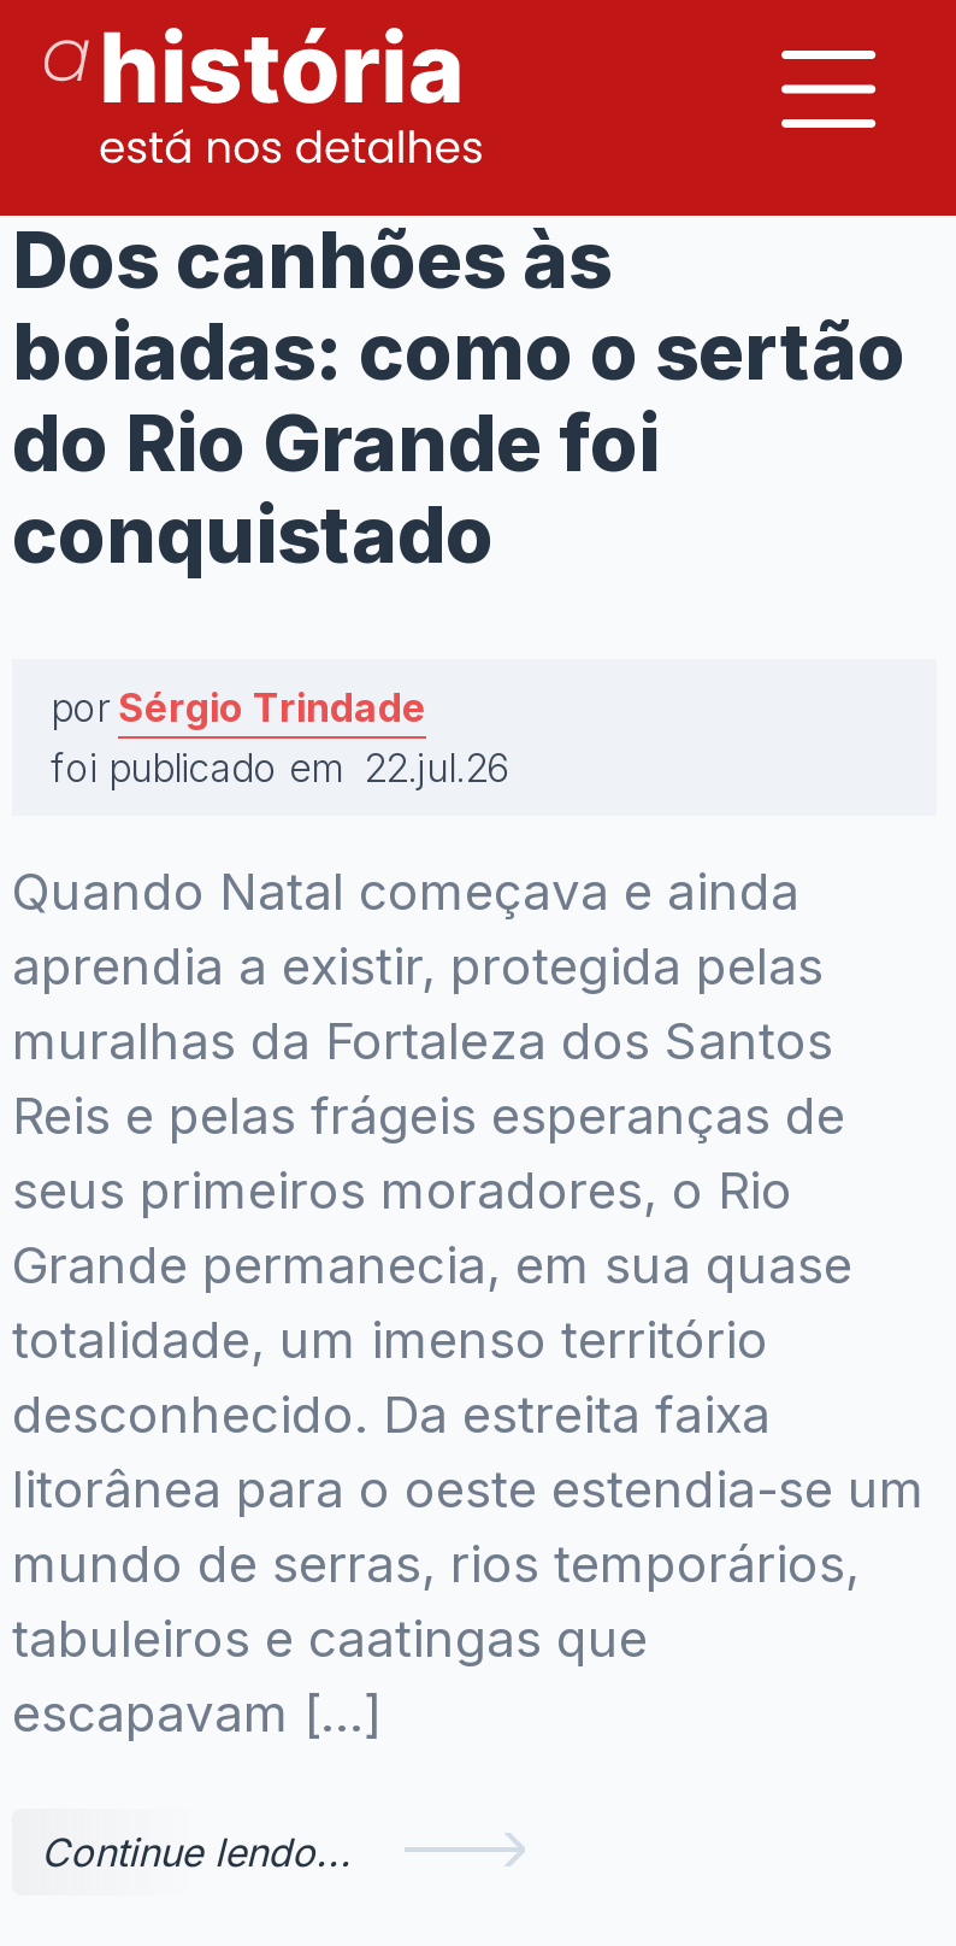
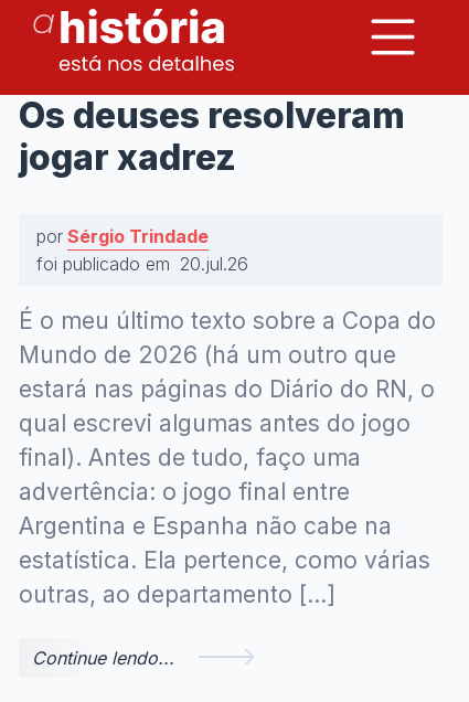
- Dos canhões às
- boiadas: como o sertão
- do Rio Grande foi
- conquistado
+ Os deuses resolveram
+ jogar xadrez

- foi publicado em 22.jul.26
+ foi publicado em 20.jul.26

- Quando Natal começava e ainda
- aprendia a existir, protegida pelas
- muralhas da Fortaleza dos Santos
- Reis e pelas frágeis esperanças de
- seus primeiros moradores, o Rio
- Grande permanecia, em sua quase
- totalidade, um imenso território
- desconhecido. Da estreita faixa
- litorânea para o oeste estendia-se um
- mundo de serras, rios temporários,
- tabuleiros e caatingas que
- escapavam […]
+ É o meu último texto sobre a Copa do
+ Mundo de 2026 (há um outro que
+ estará nas páginas do Diário do RN, o
+ qual escrevi algumas antes do jogo
+ final). Antes de tudo, faço uma
+ advertência: o jogo final entre
+ Argentina e Espanha não cabe na
+ estatística. Ela pertence, como várias
+ outras, ao departamento […]
